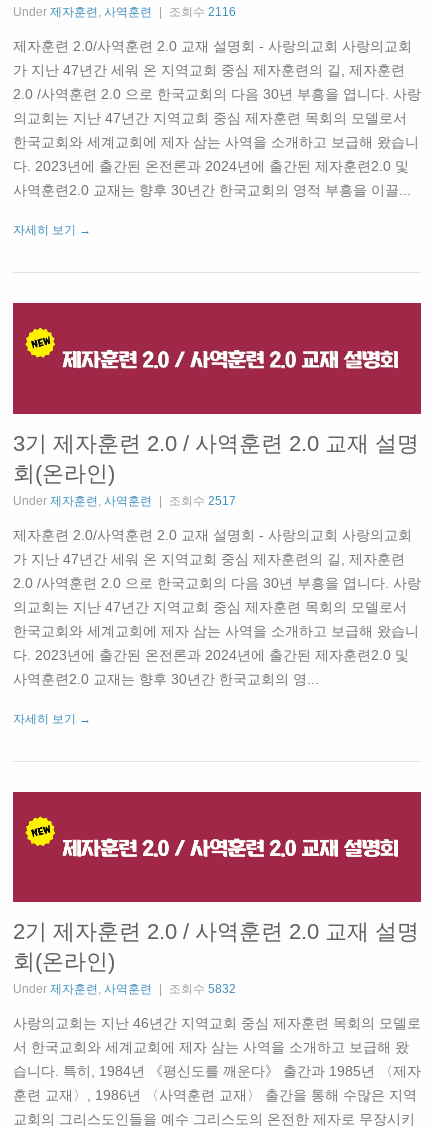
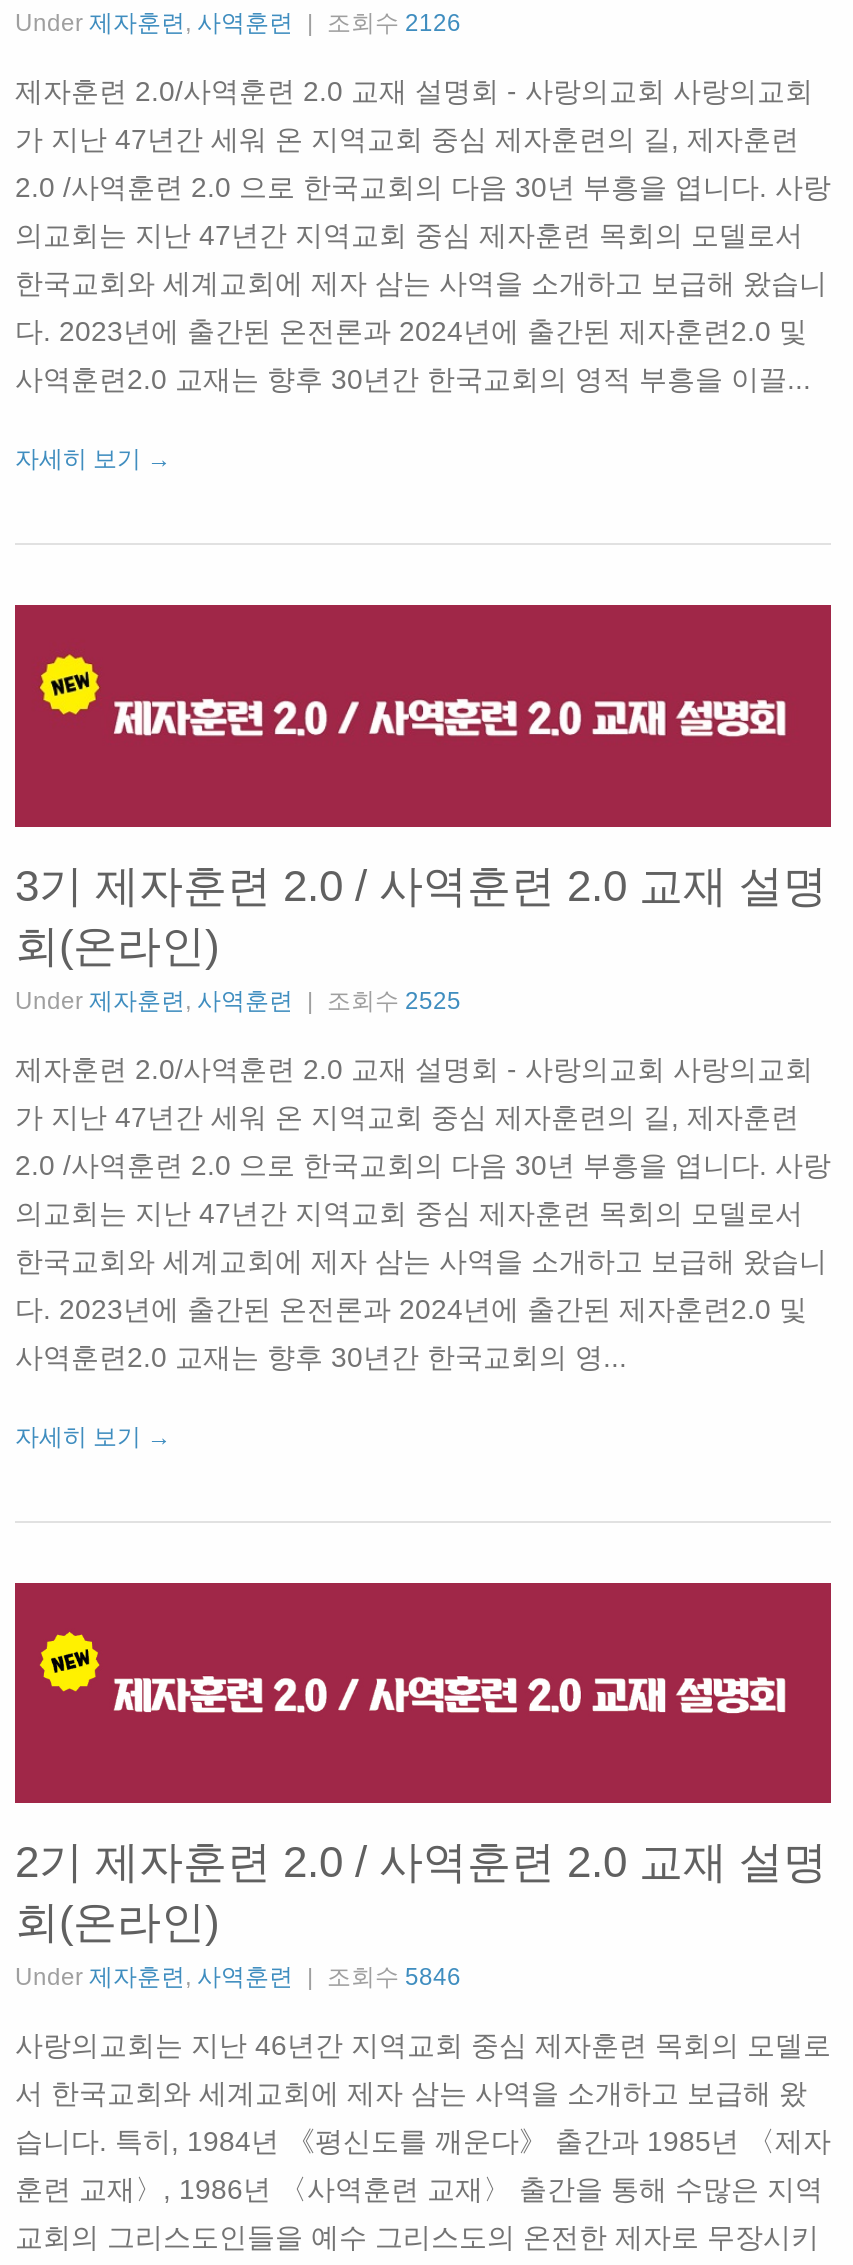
- Under 제자훈련, 사역훈련 조회수 2116
+ Under 제자훈련, 사역훈련 조회수 2126

- Under 제자훈련, 사역훈련 조회수 2517
+ Under 제자훈련, 사역훈련 조회수 2525

- Under 제자훈련, 사역훈련 조회수 5832
+ Under 제자훈련, 사역훈련 조회수 5846
